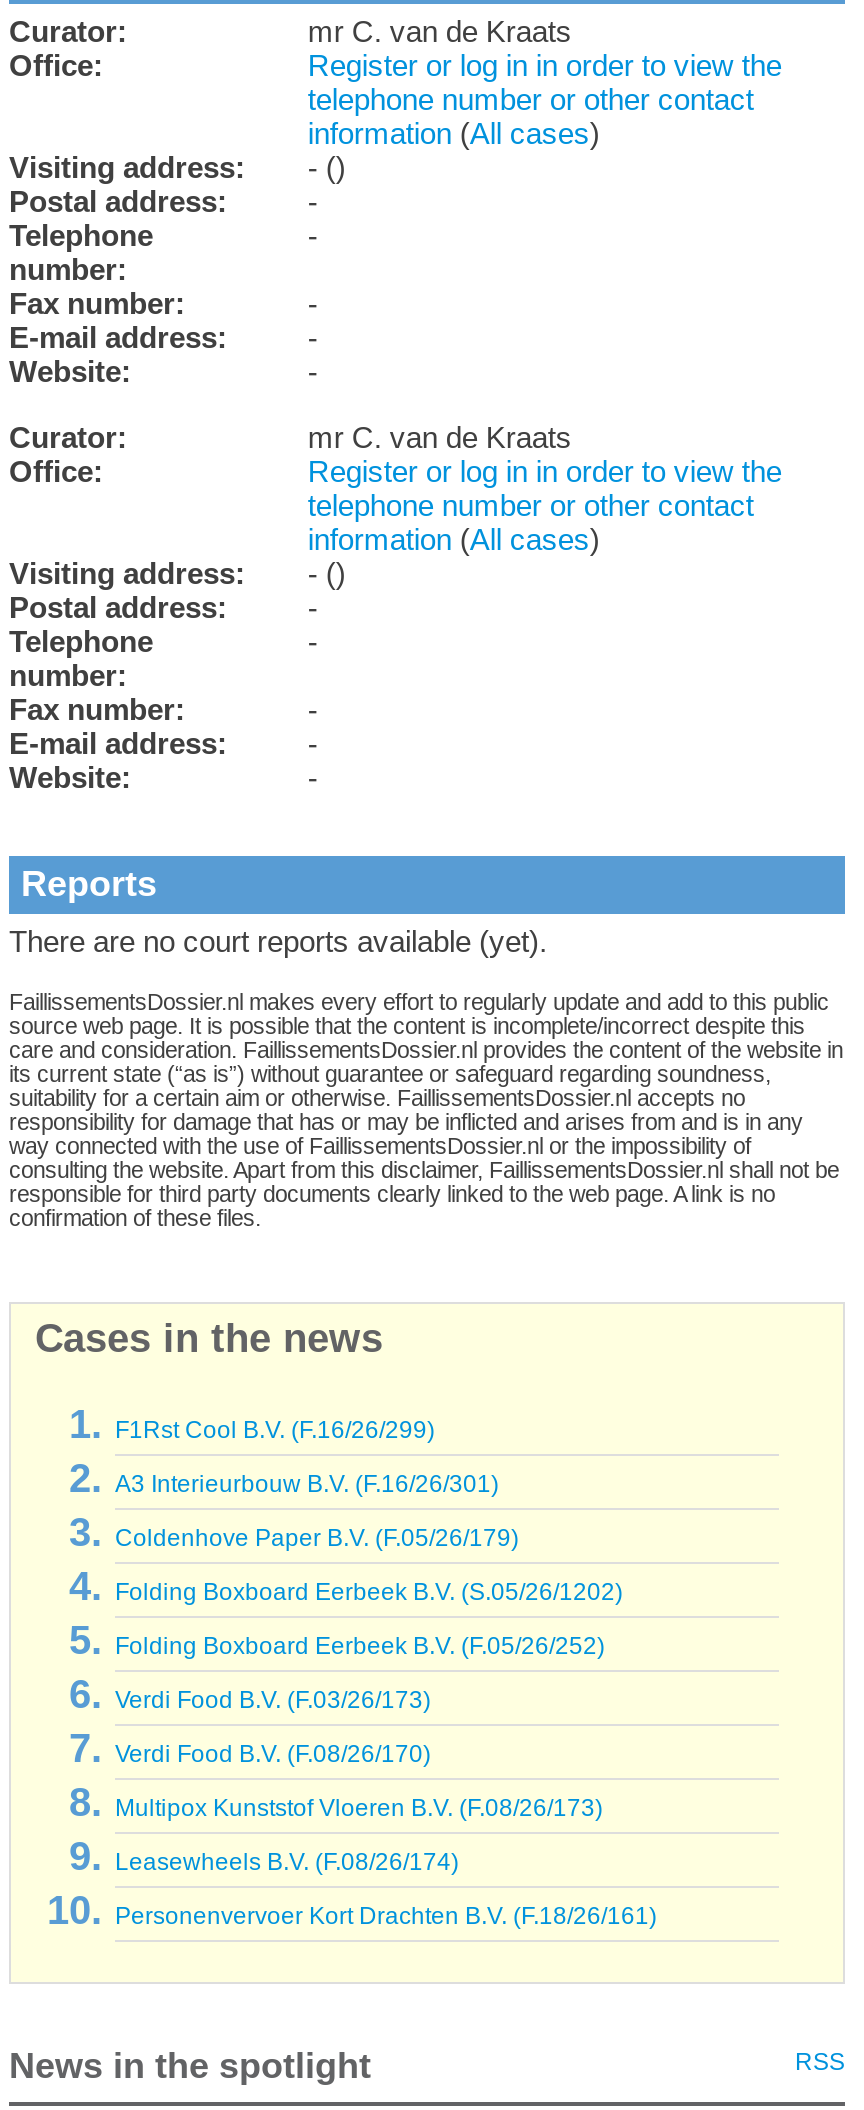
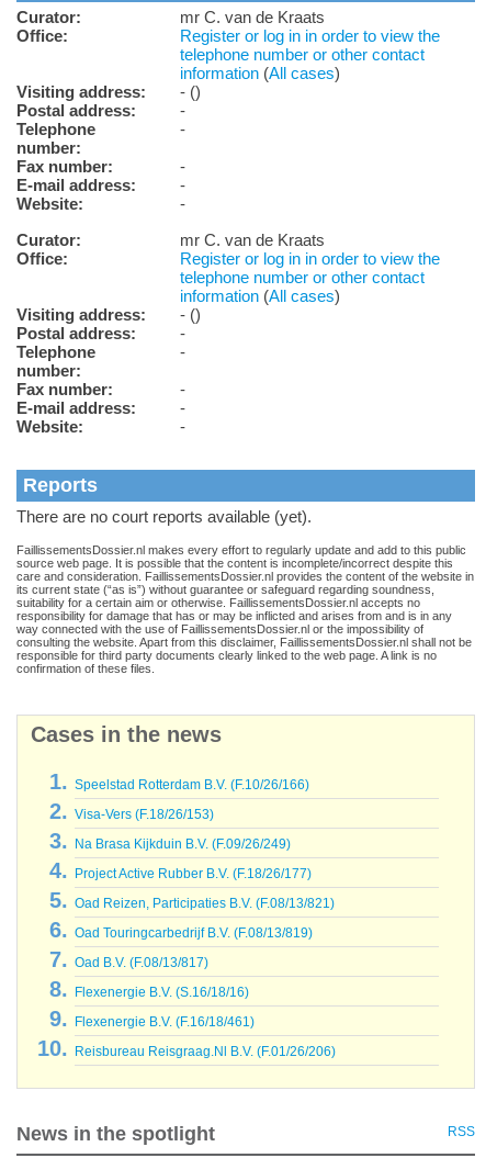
- F1Rst Cool B.V. (F.16/26/299)
+ Speelstad Rotterdam B.V. (F.10/26/166)

- A3 Interieurbouw B.V. (F.16/26/301)
+ Visa-Vers (F.18/26/153)

- Coldenhove Paper B.V. (F.05/26/179)
+ Na Brasa Kijkduin B.V. (F.09/26/249)

- Folding Boxboard Eerbeek B.V. (S.05/26/1202)
+ Project Active Rubber B.V. (F.18/26/177)

- Folding Boxboard Eerbeek B.V. (F.05/26/252)
+ Oad Reizen, Participaties B.V. (F.08/13/821)

- Verdi Food B.V. (F.03/26/173)
+ Oad Touringcarbedrijf B.V. (F.08/13/819)

- Verdi Food B.V. (F.08/26/170)
+ Oad B.V. (F.08/13/817)

- Multipox Kunststof Vloeren B.V. (F.08/26/173)
+ Flexenergie B.V. (S.16/18/16)

- Leasewheels B.V. (F.08/26/174)
+ Flexenergie B.V. (F.16/18/461)

- Personenvervoer Kort Drachten B.V. (F.18/26/161)
+ Reisbureau Reisgraag.Nl B.V. (F.01/26/206)
